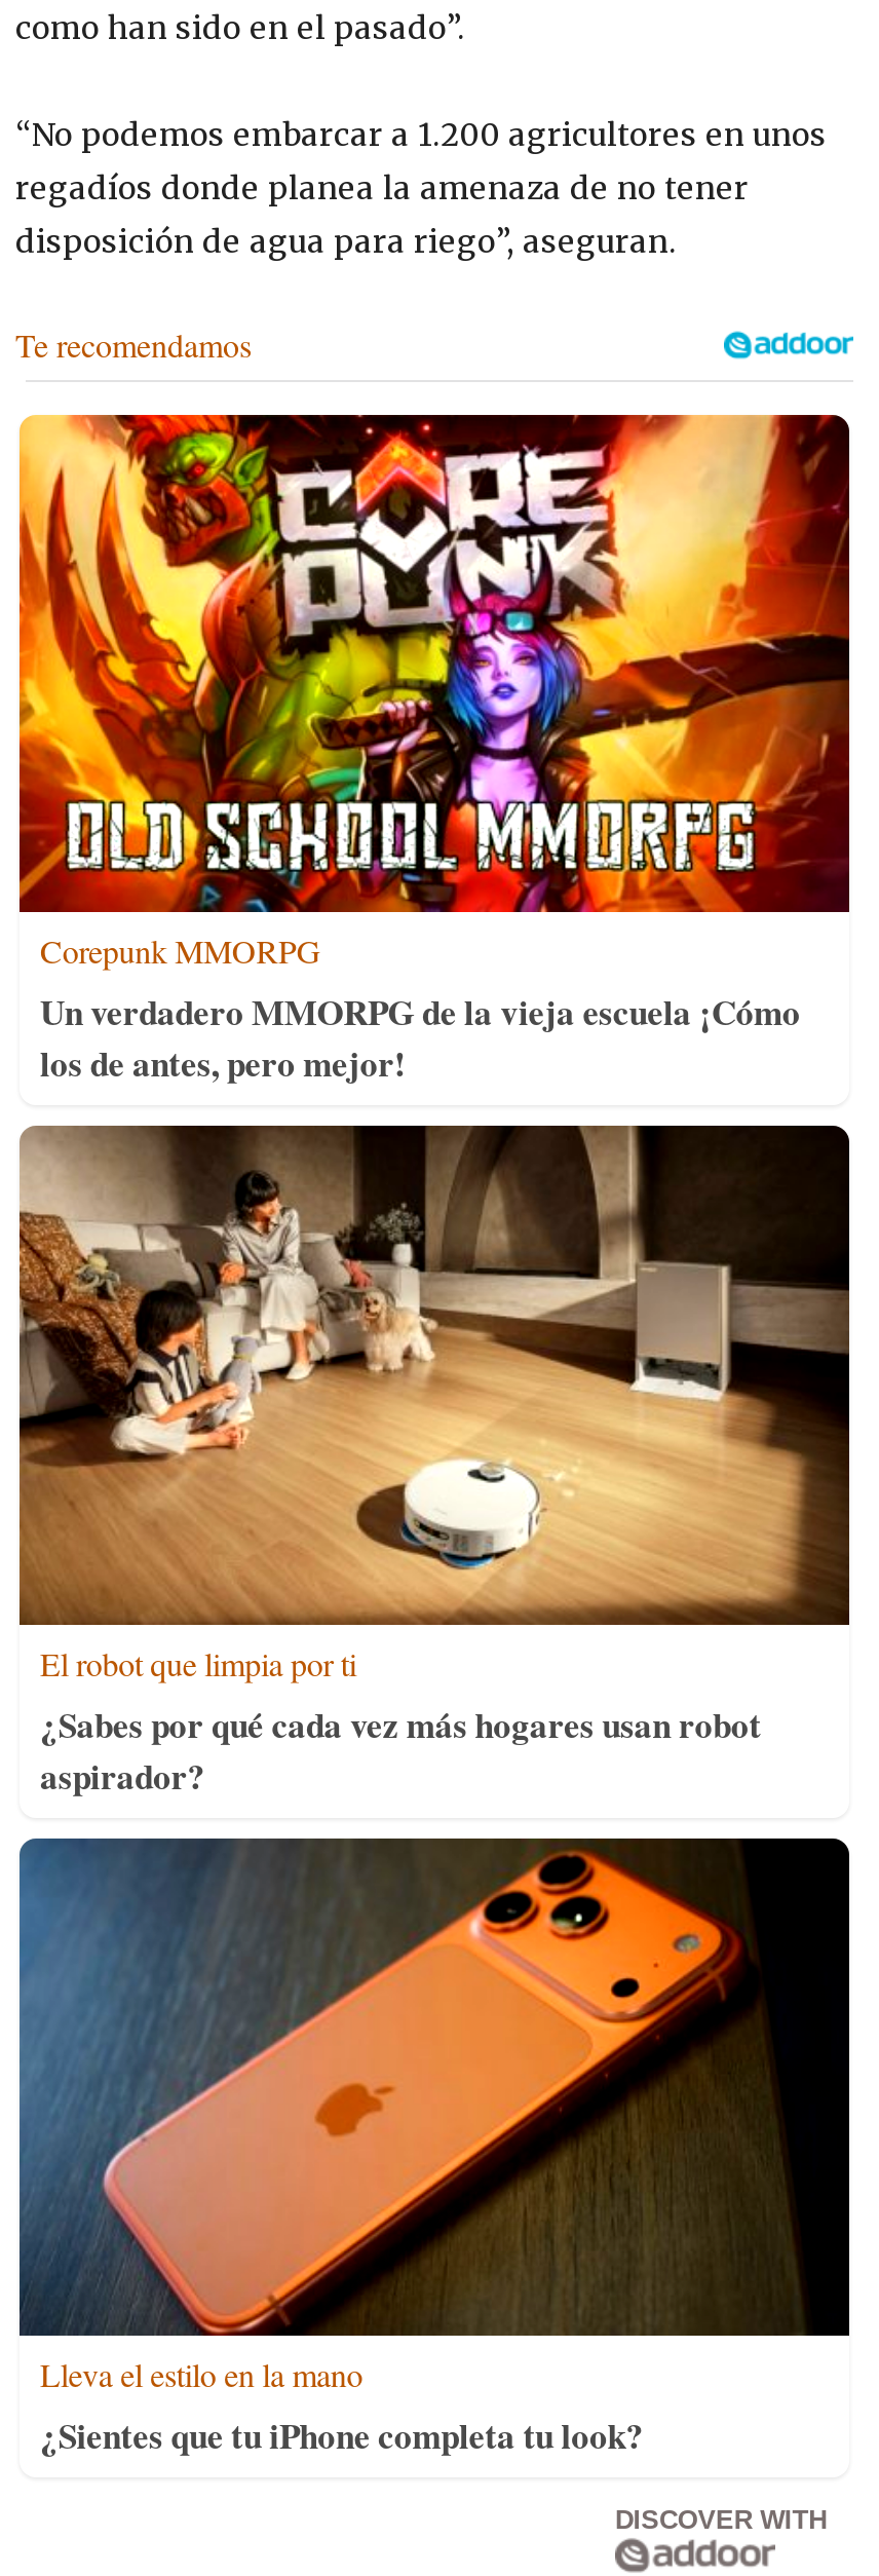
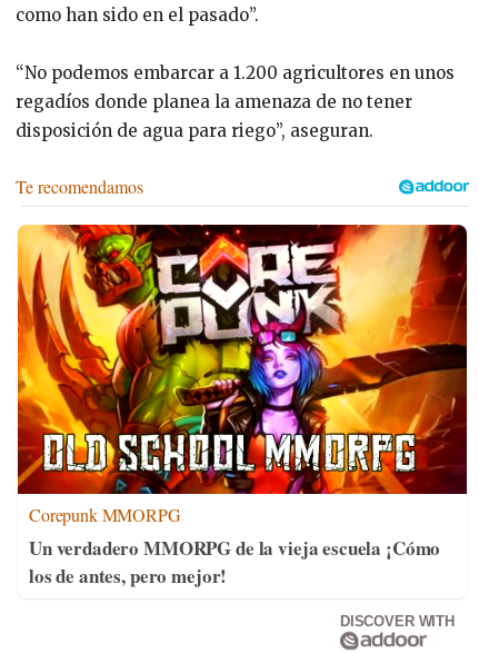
- [image]
- El robot que limpia por ti
- ¿Sabes por qué cada vez más hogares usan robot
- aspirador?

- [image]
- Lleva el estilo en la mano
- ¿Sientes que tu iPhone completa tu look?
